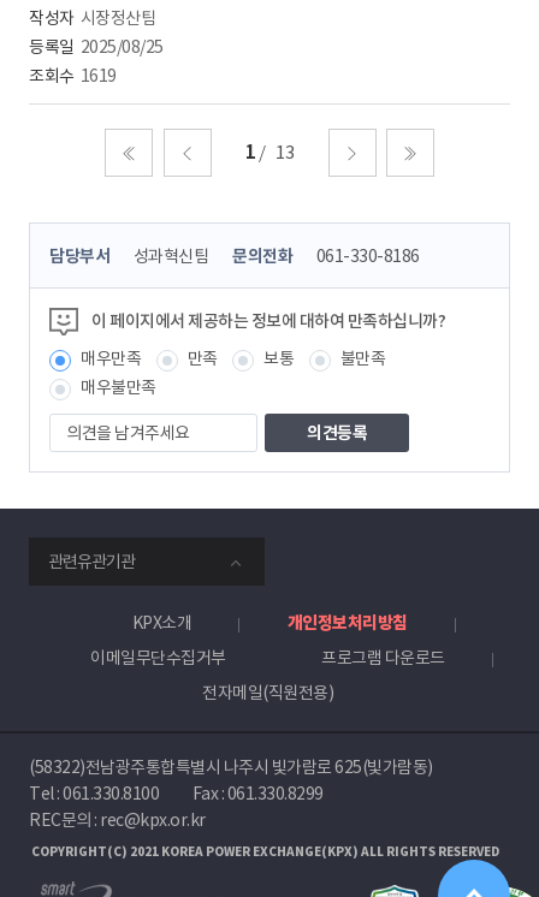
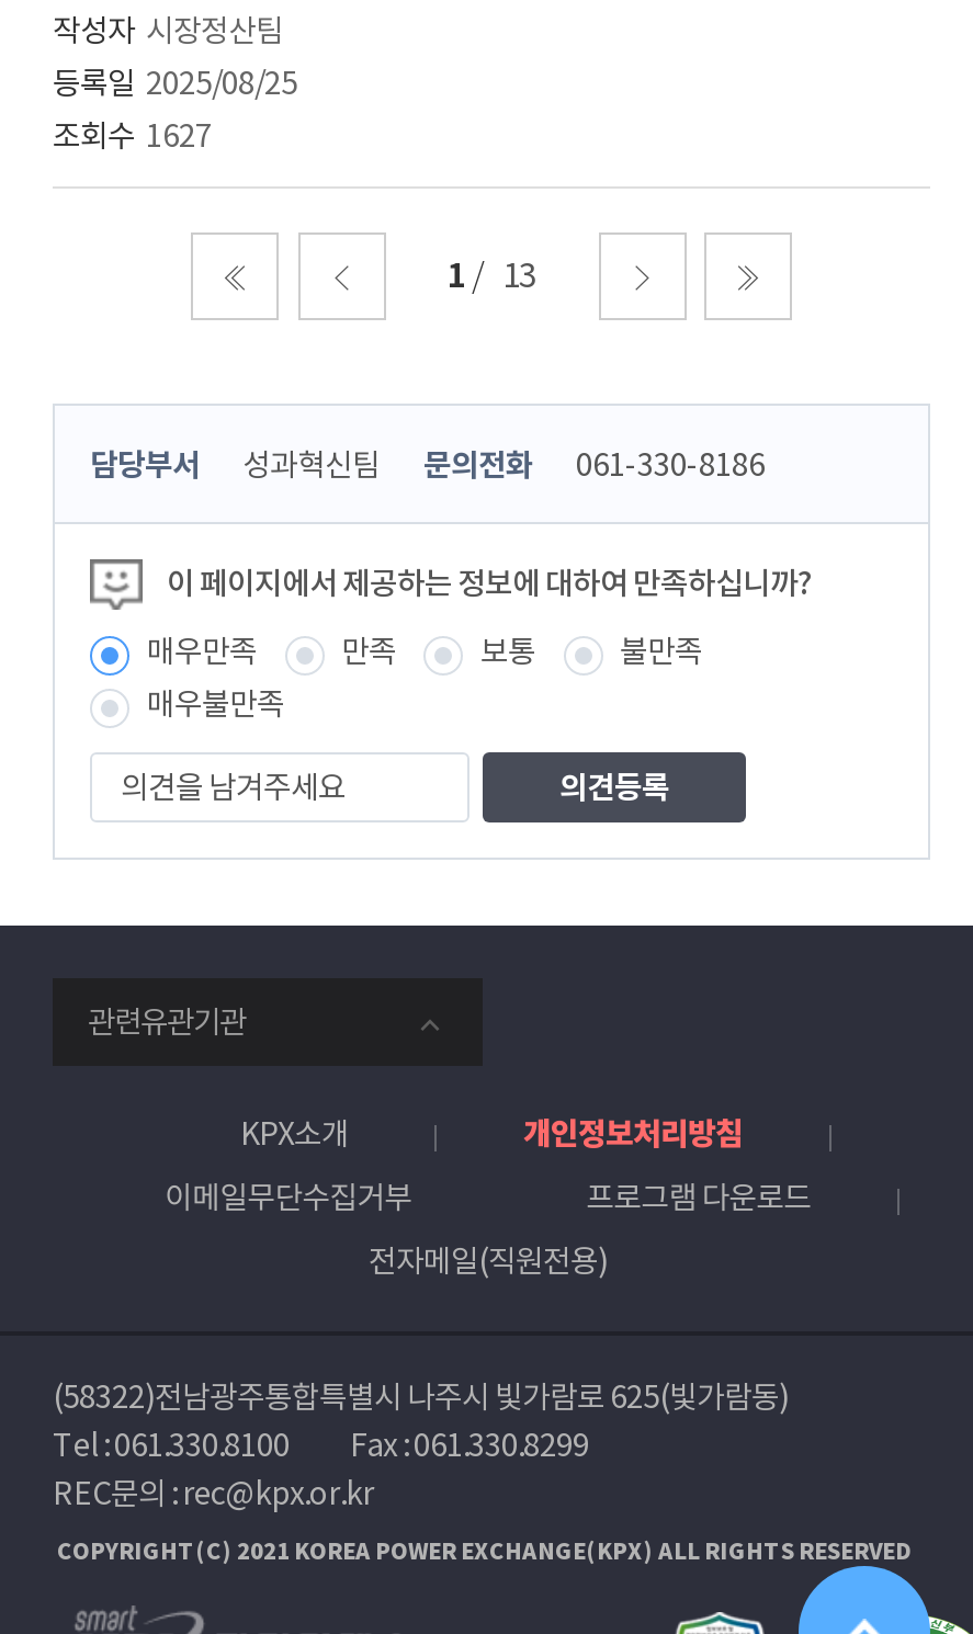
- 1619
+ 1627
